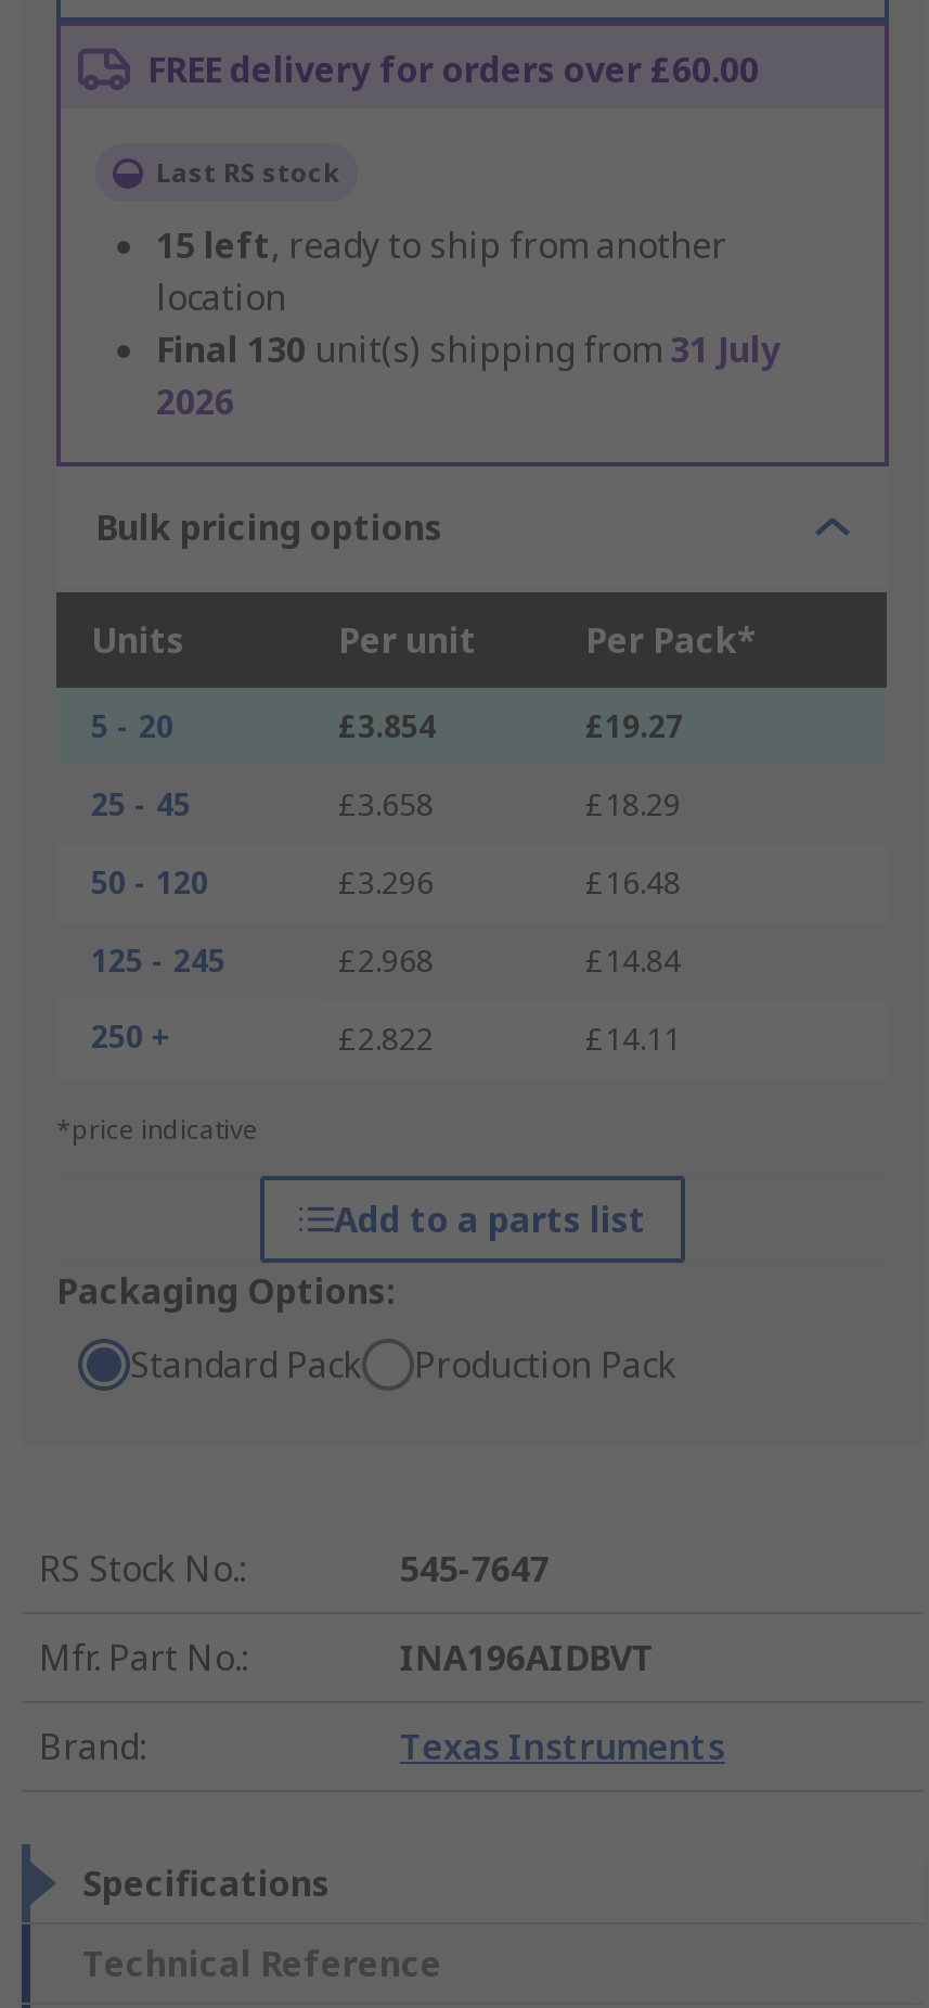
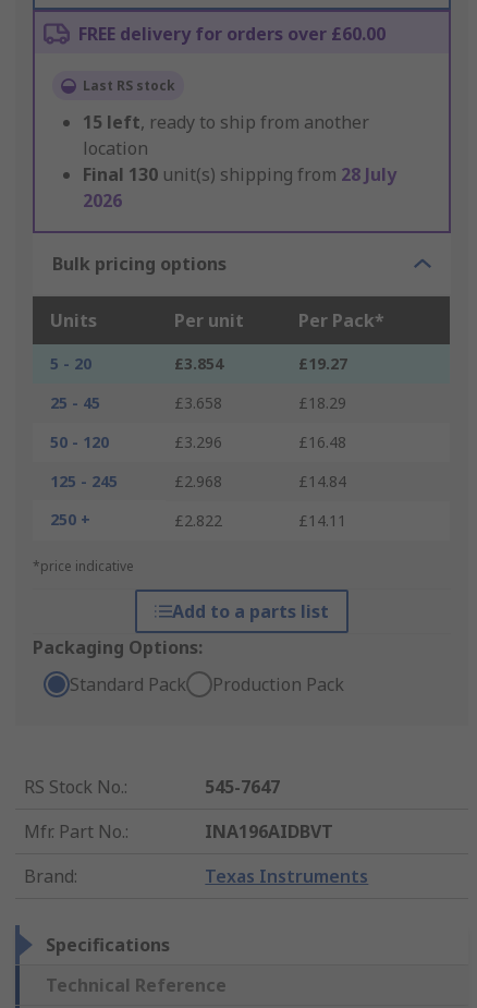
- Final 130 unit(s) shipping from 31 July
+ Final 130 unit(s) shipping from 28 July
